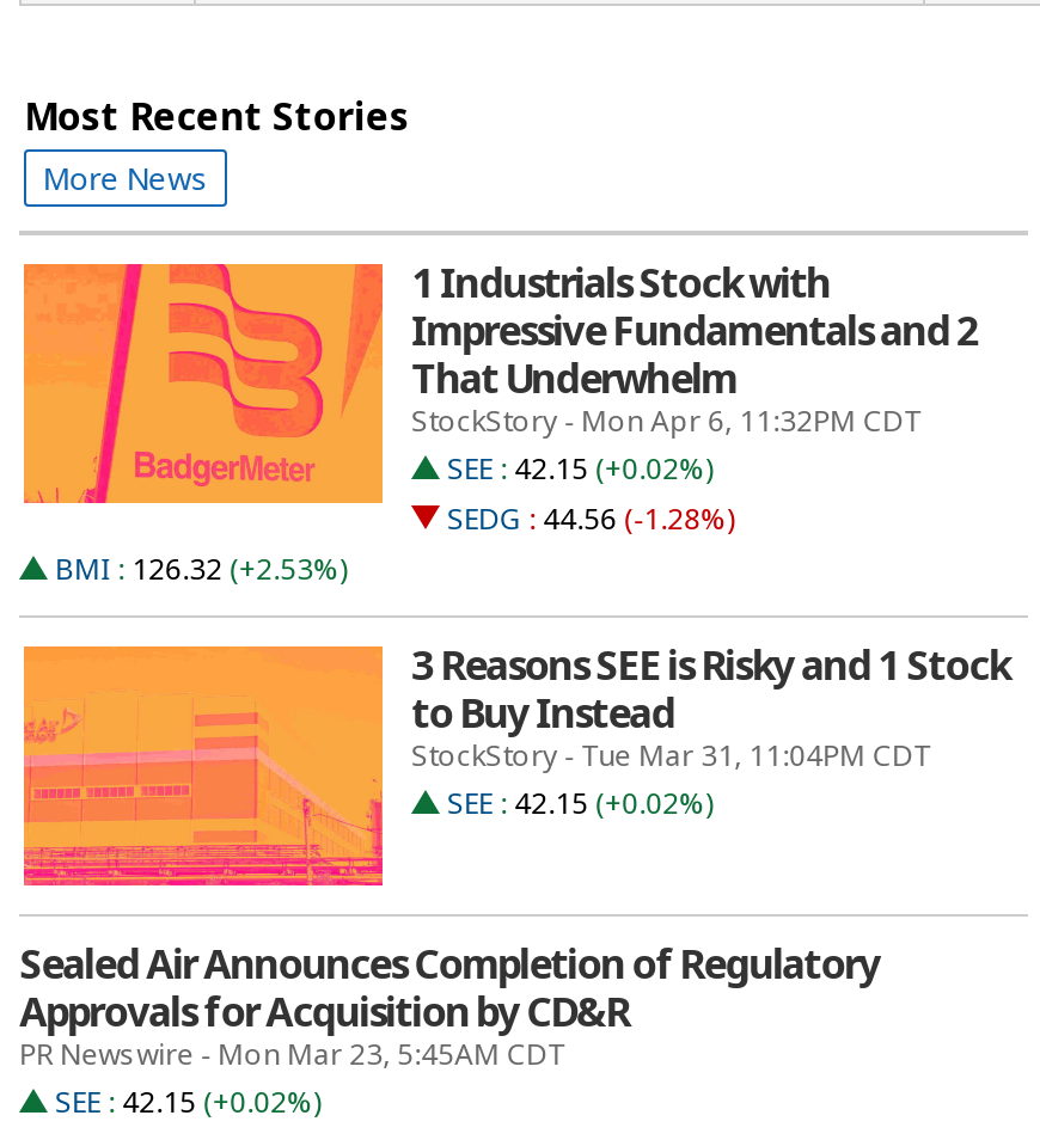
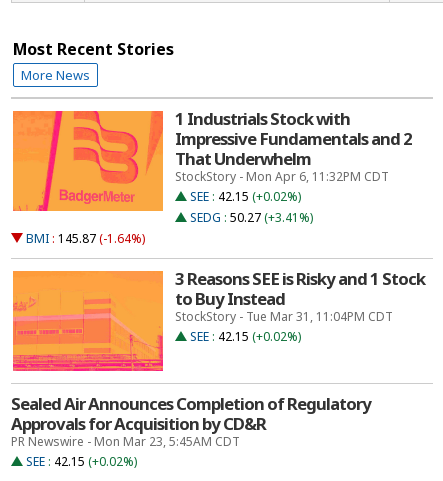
- SEDG : 44.56 (-1.28%)
+ SEDG : 50.27 (+3.41%)

- BMI : 126.32 (+2.53%)
+ BMI : 145.87 (-1.64%)
